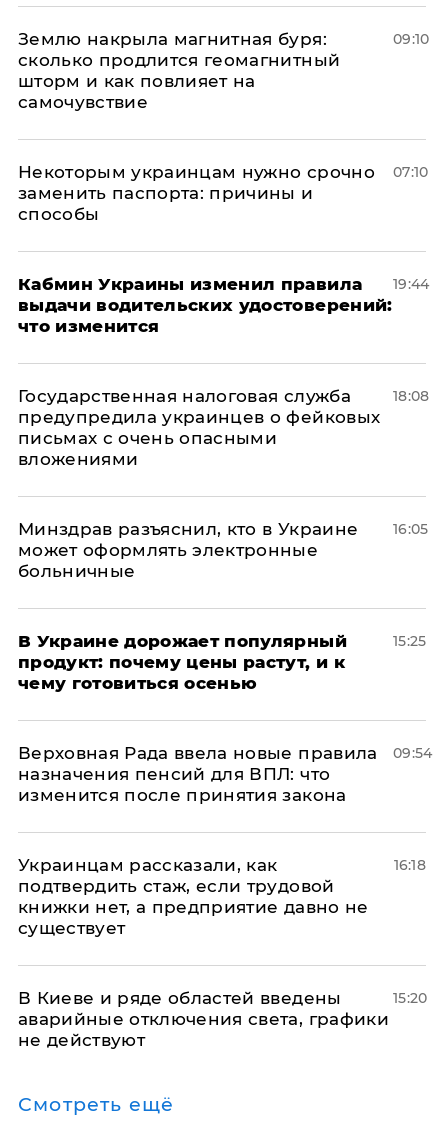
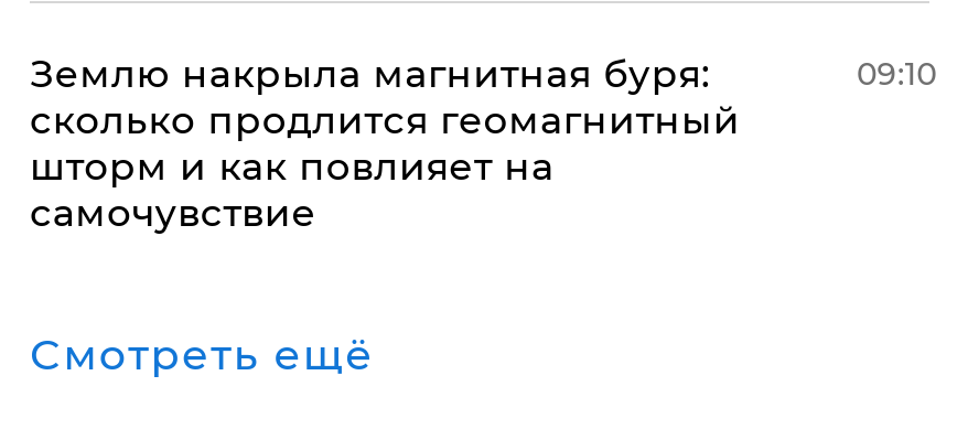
- Некоторым украинцам нужно срочно
- заменить паспорта: причины и
- способы

- 07:10

- Кабмин Украины изменил правила
- выдачи водительских удостоверений:
- что изменится

- 19:44

- Государственная налоговая служба
- предупредила украинцев о фейковых
- письмах с очень опасными
- вложениями

- 18:08

- Минздрав разъяснил, кто в Украине
- может оформлять электронные
- больничные

- 16:05

- В Украине дорожает популярный
- продукт: почему цены растут, и к
- чему готовиться осенью

- 15:25

- Верховная Рада ввела новые правила
- назначения пенсий для ВПЛ: что
- изменится после принятия закона

- 09:54

- Украинцам рассказали, как
- подтвердить стаж, если трудовой
- книжки нет, а предприятие давно не
- существует

- 16:18

- В Киеве и ряде областей введены
- аварийные отключения света, графики
- не действуют

- 15:20
